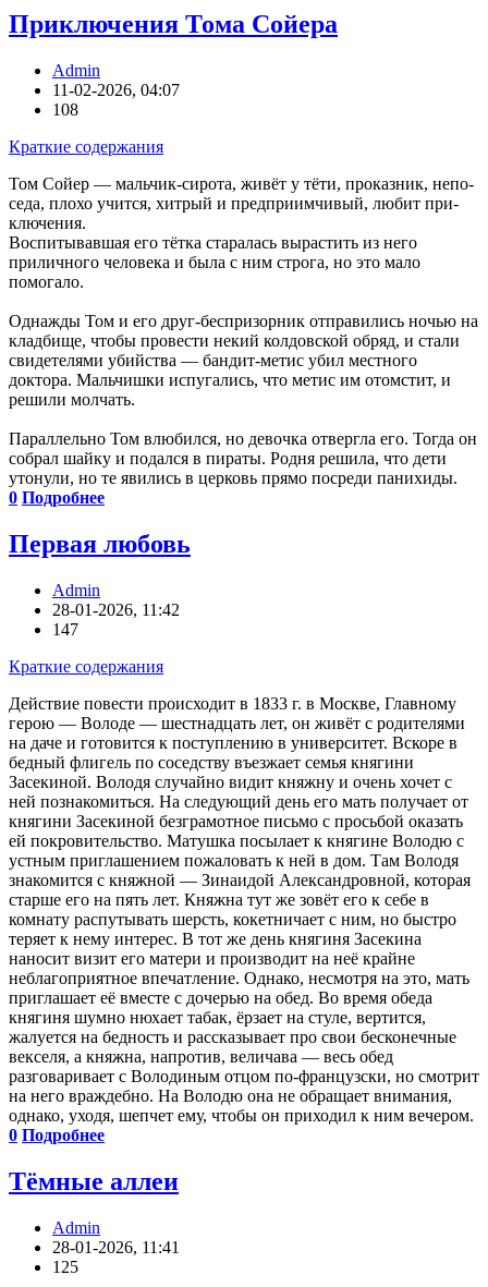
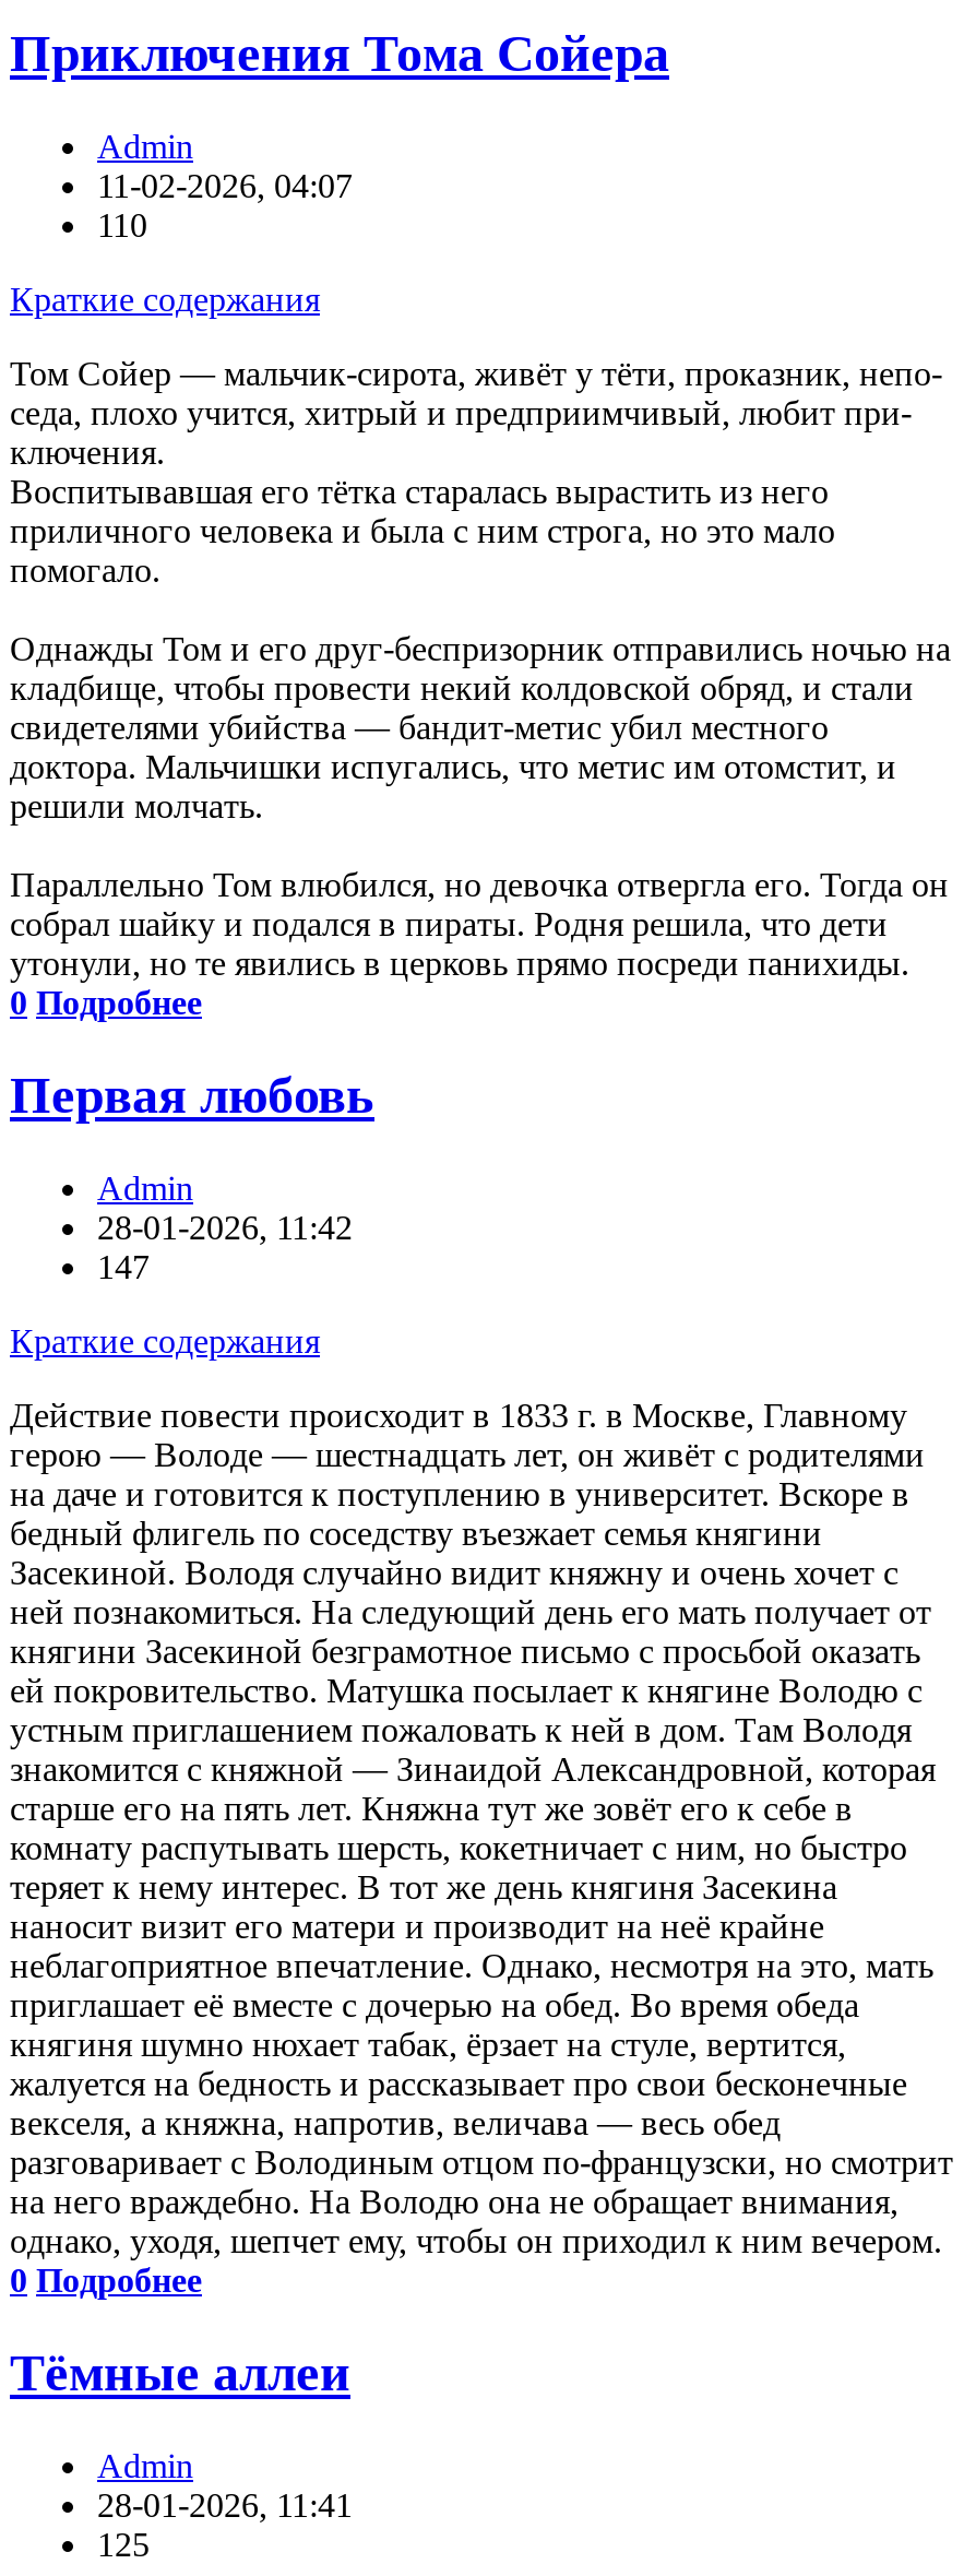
- 108
+ 110
